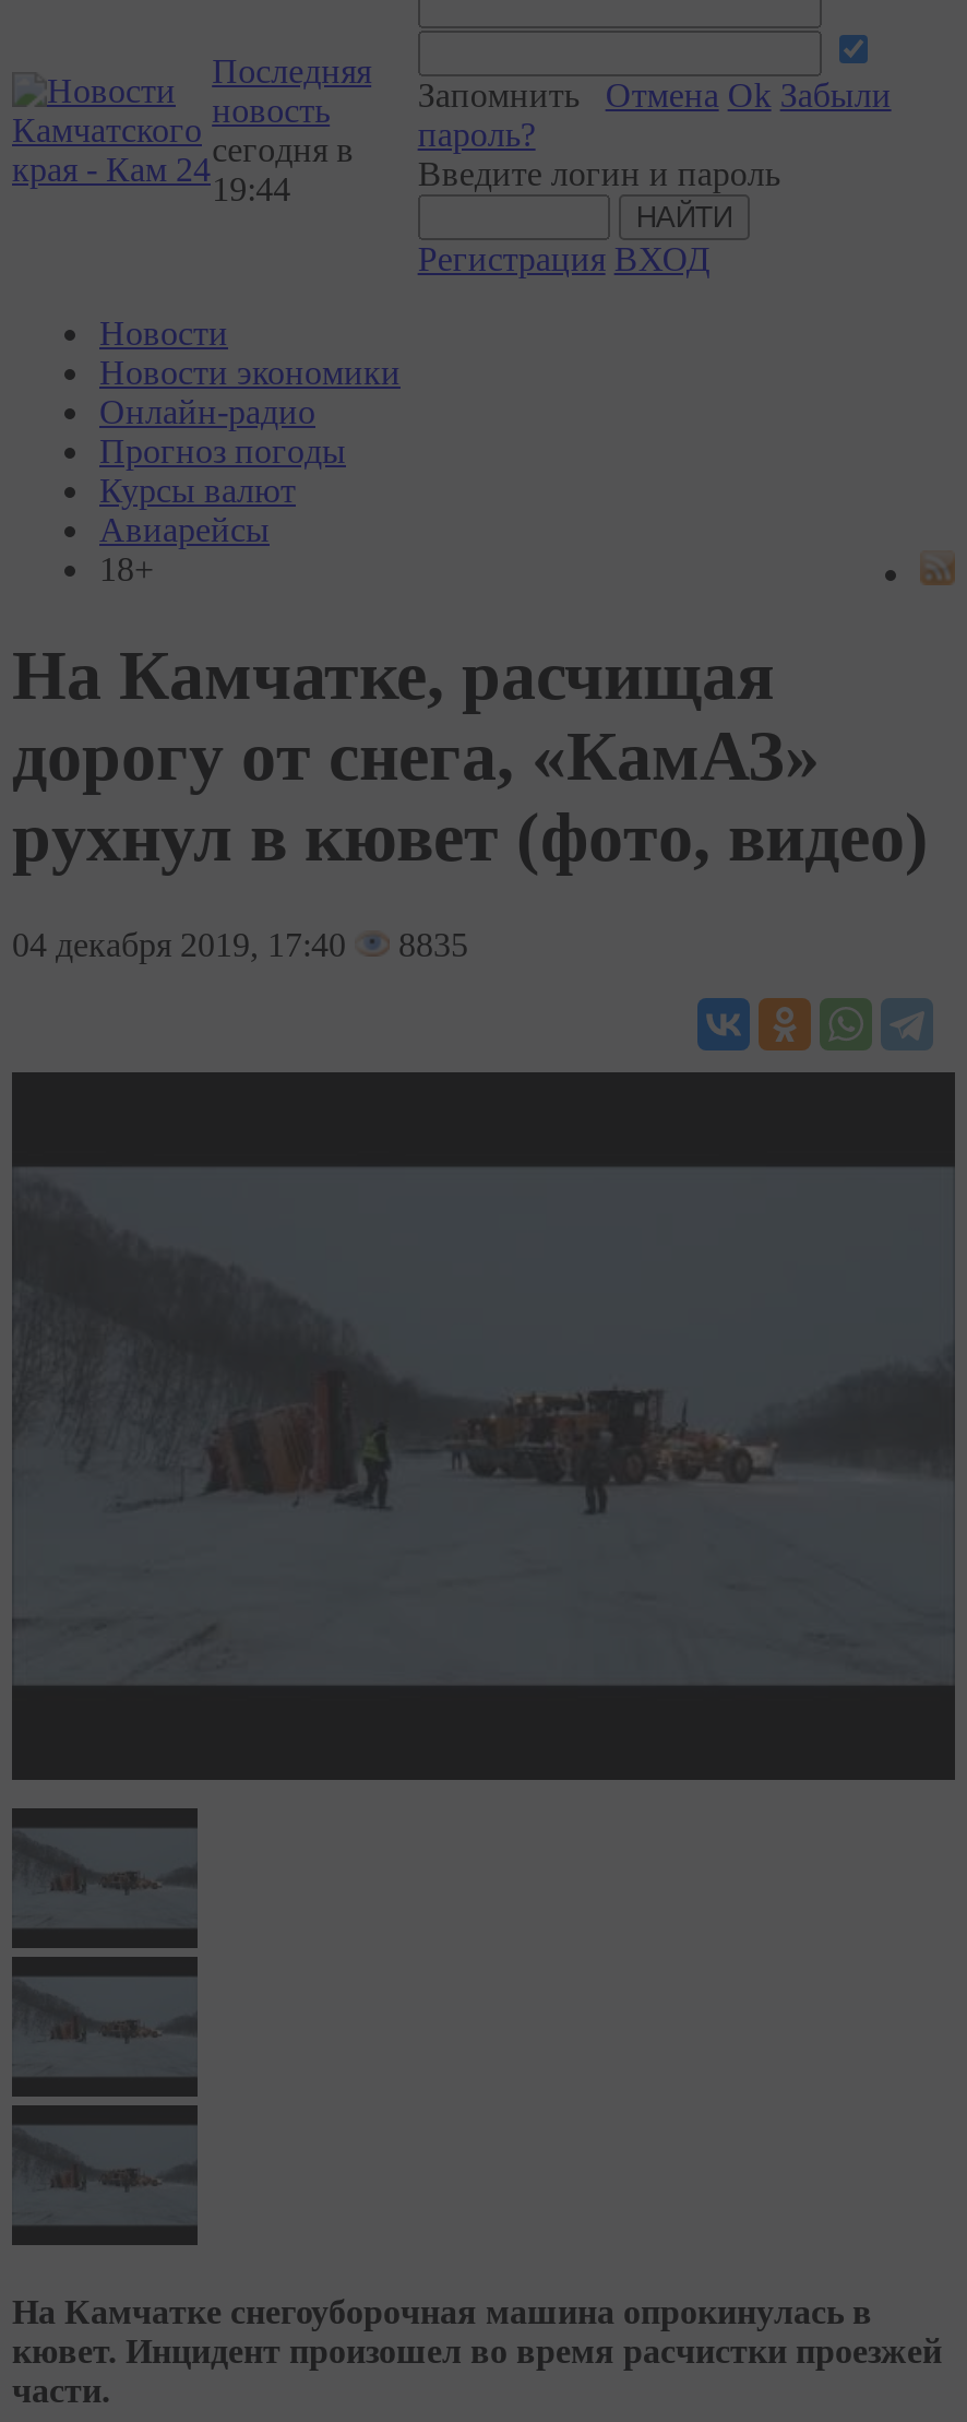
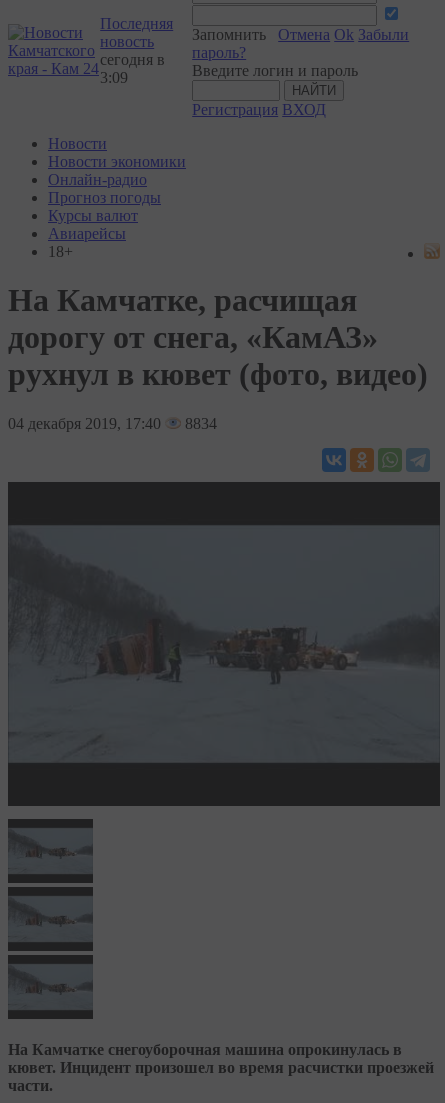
- 19:44
+ 3:09

- 04 декабря 2019, 17:40 8835
+ 04 декабря 2019, 17:40 8834
